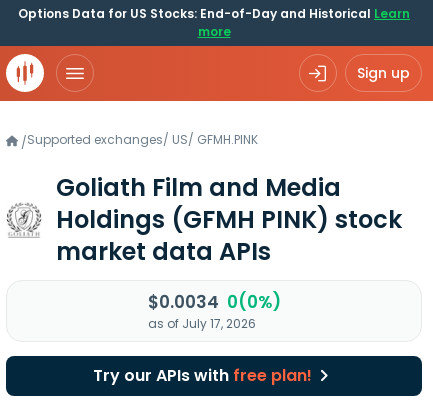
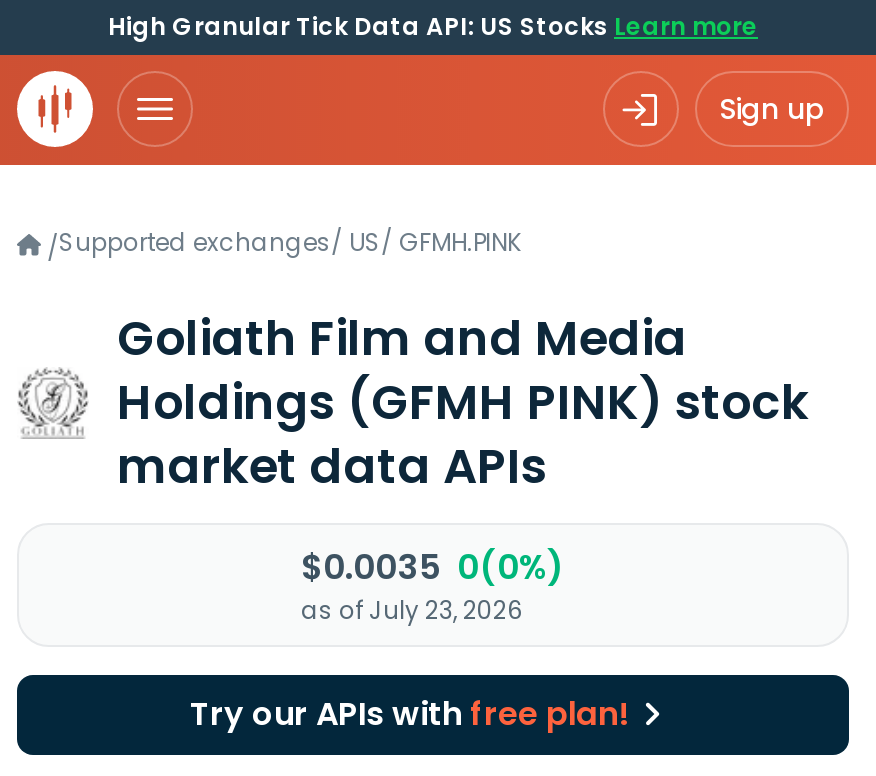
- Options Data for US Stocks: End-of-Day and Historical Learn
- more
+ High Granular Tick Data API: US Stocks Learn more

- $0.0034 0(0%)
+ $0.0035 0(0%)

- as of July 17, 2026
+ as of July 23, 2026
